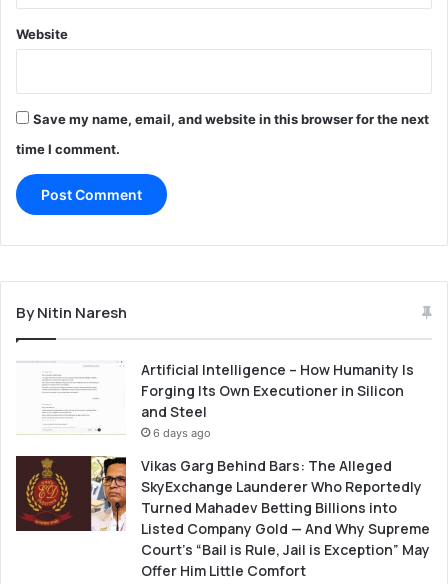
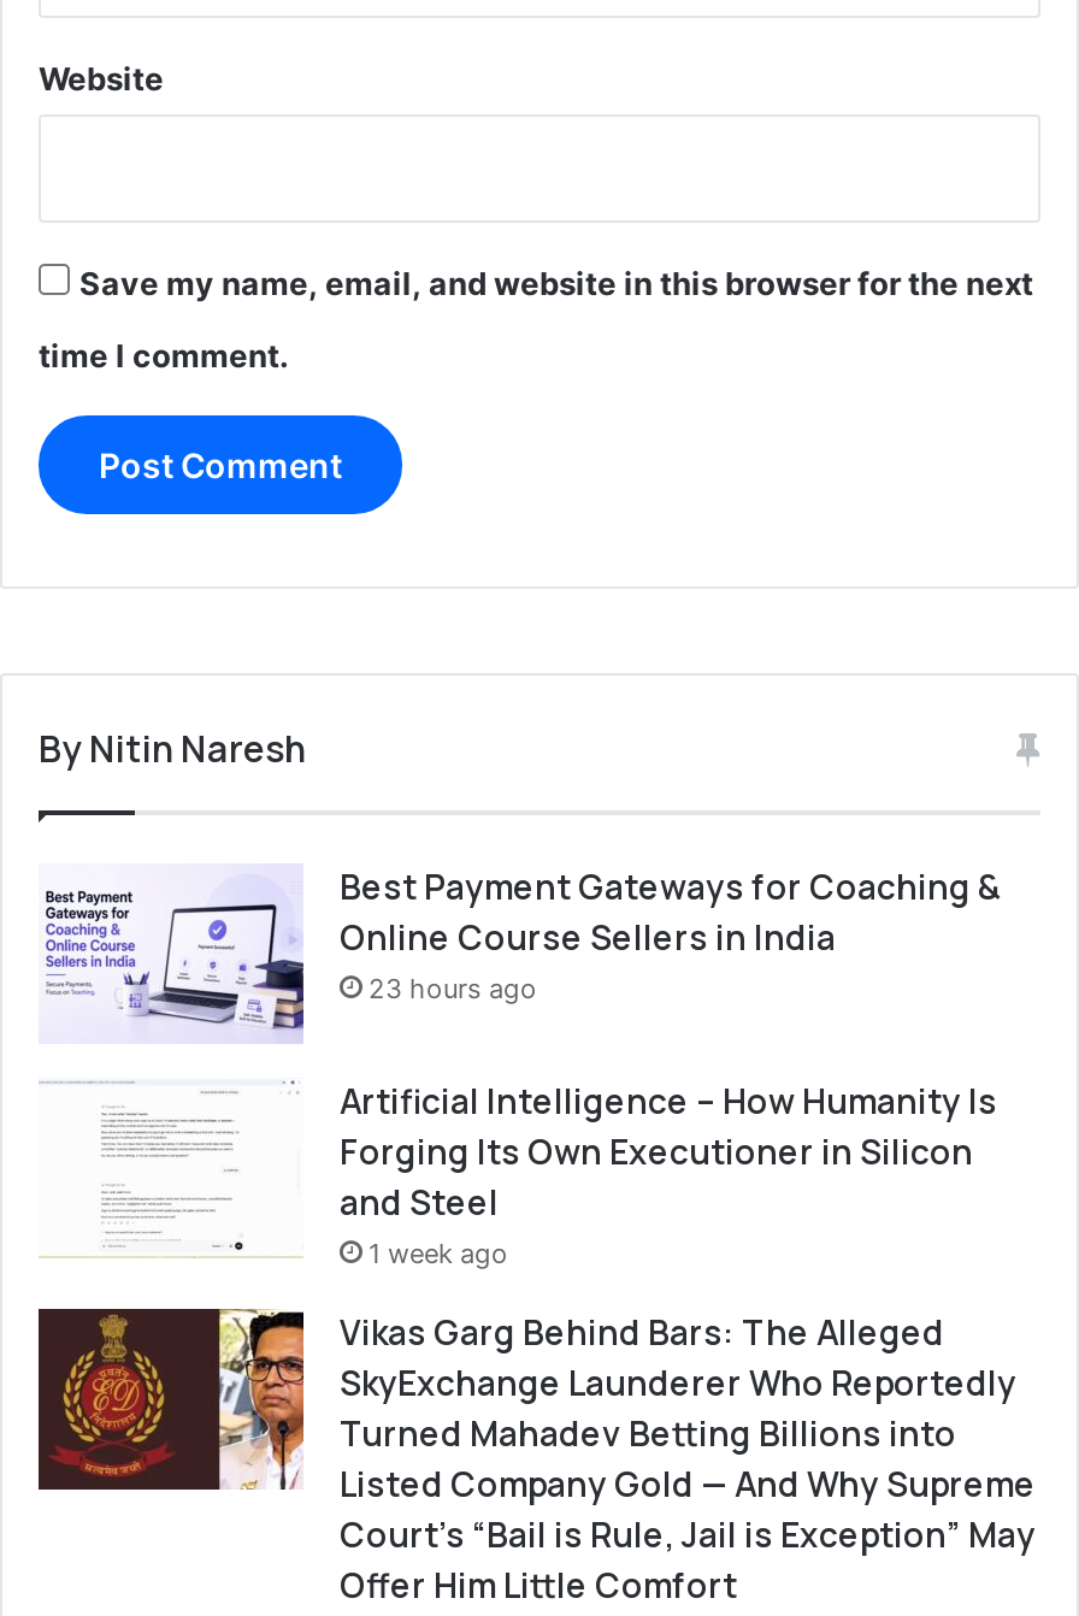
+ [image]
+ Best Payment Gateways for Coaching &
+ Online Course Sellers in India
+ 23 hours ago

- 6 days ago
+ 1 week ago
